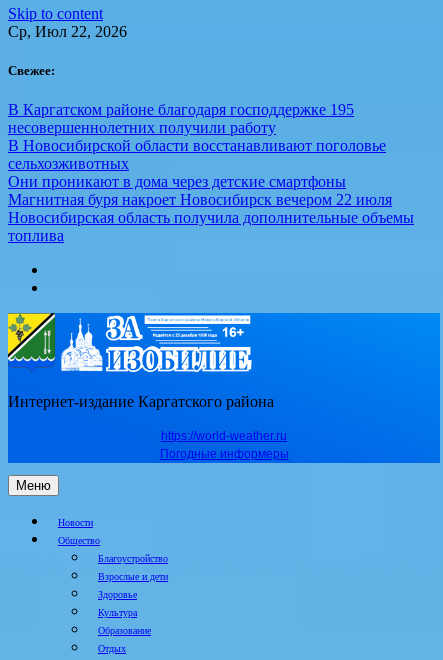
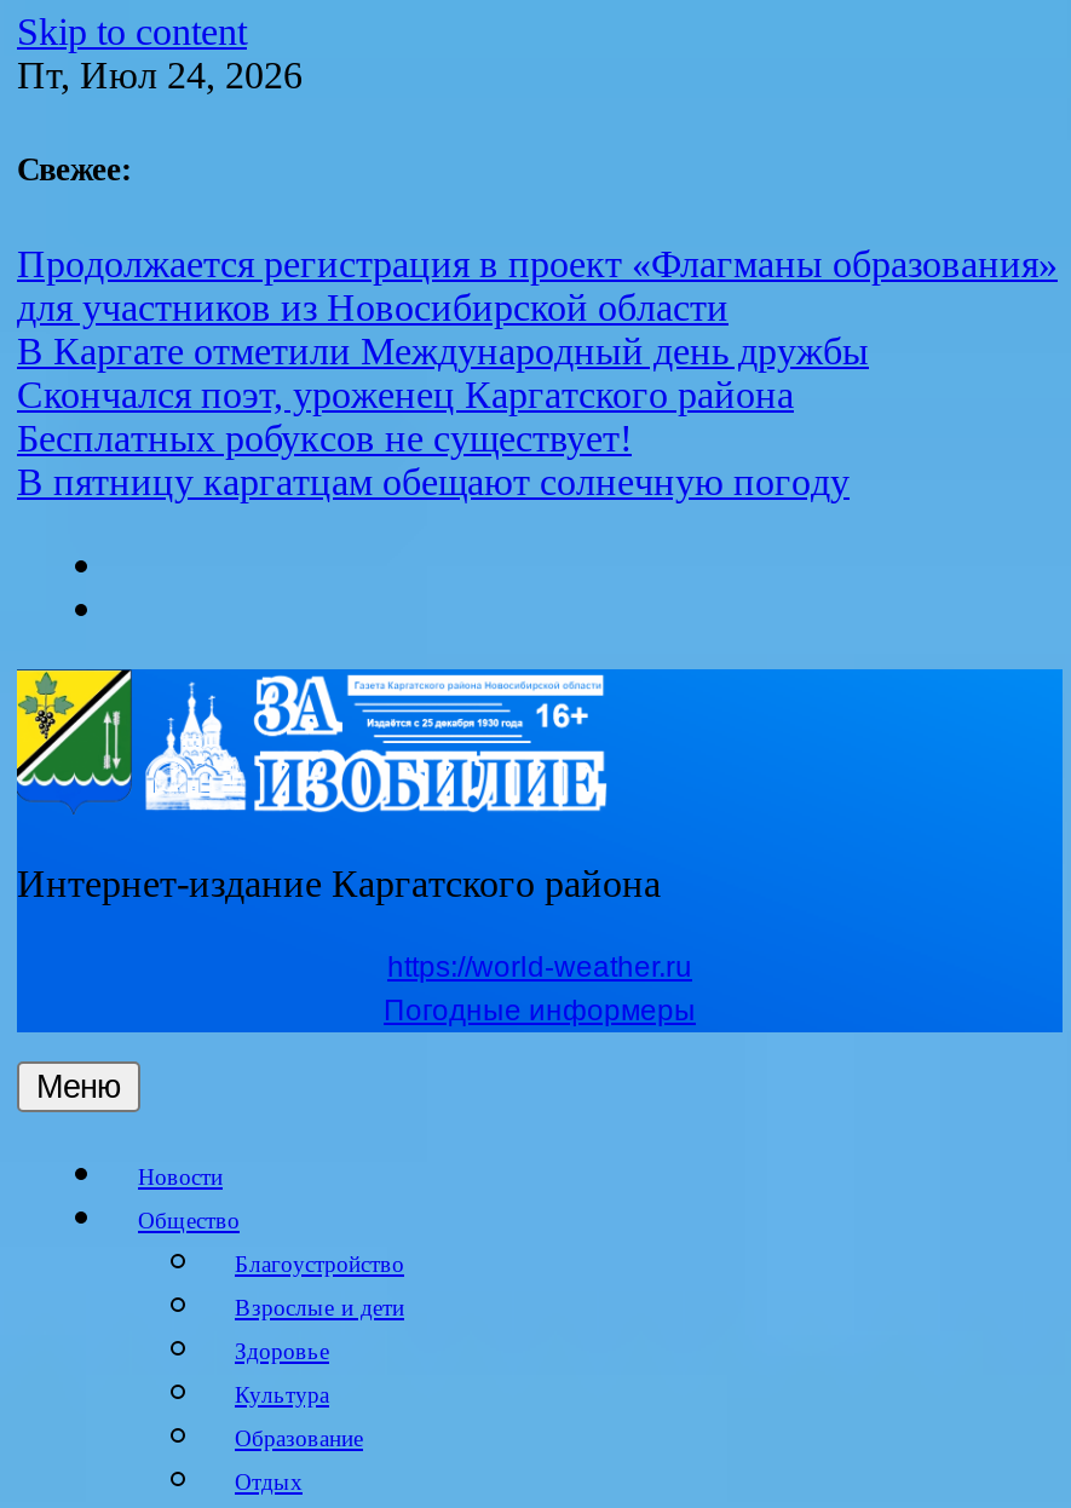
- Ср, Июл 22, 2026
+ Пт, Июл 24, 2026

- В Каргатском районе благодаря господдержке 195
- несовершеннолетних получили работу
- В Новосибирской области восстанавливают поголовье
- сельхозживотных
- Они проникают в дома через детские смартфоны
- Магнитная буря накроет Новосибирск вечером 22 июля
- Новосибирская область получила дополнительные объемы
- топлива
+ Продолжается регистрация в проект «Флагманы образования»
+ для участников из Новосибирской области
+ В Каргате отметили Международный день дружбы
+ Скончался поэт, уроженец Каргатского района
+ Бесплатных робуксов не существует!
+ В пятницу каргатцам обещают солнечную погоду
